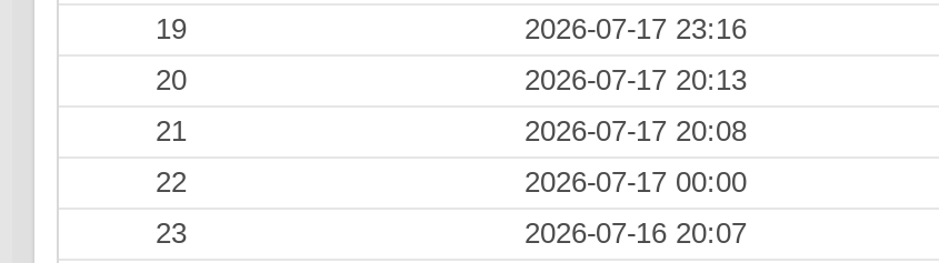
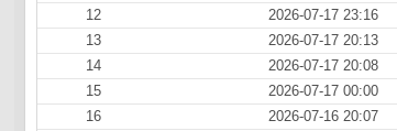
- 19
+ 12

- 20
+ 13

- 21
+ 14

- 22
+ 15

- 23
+ 16
